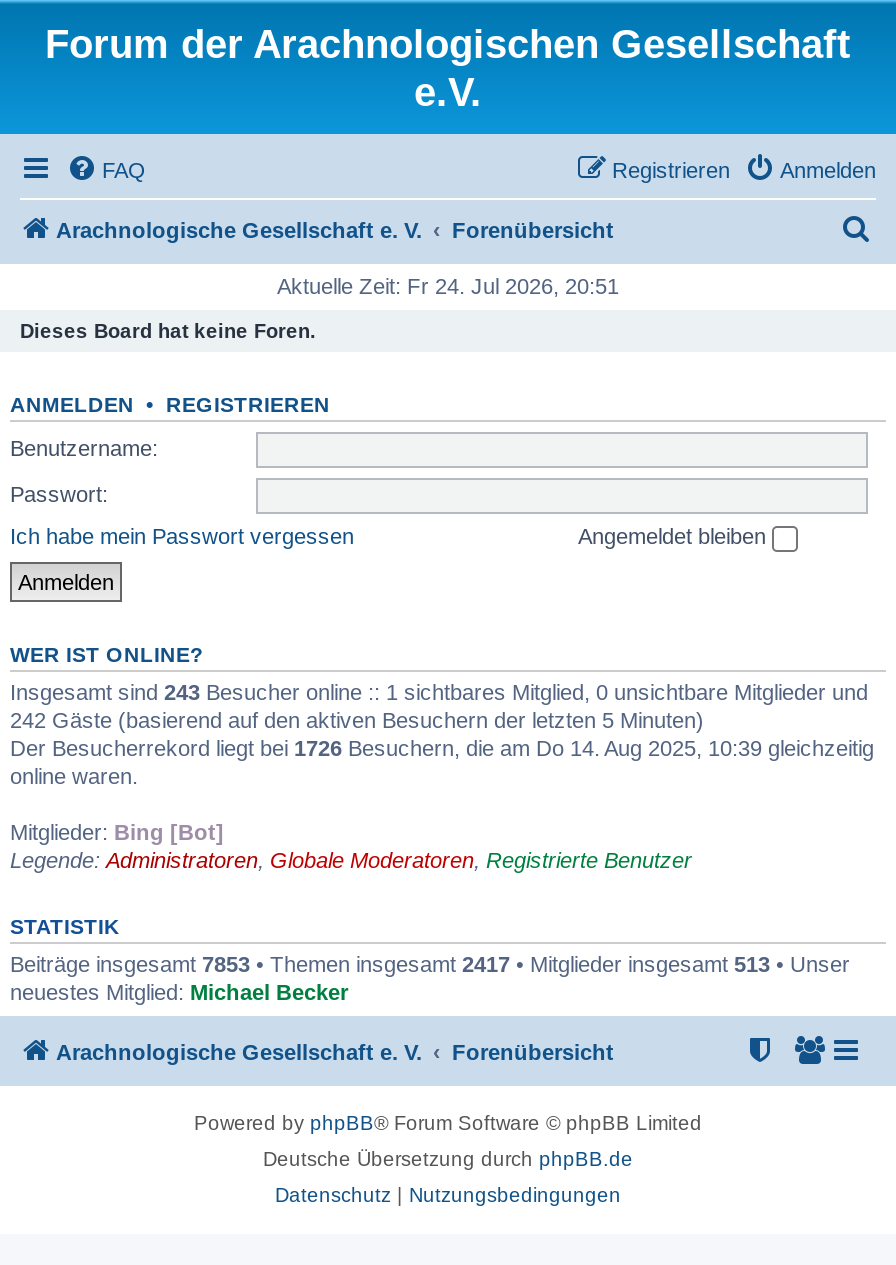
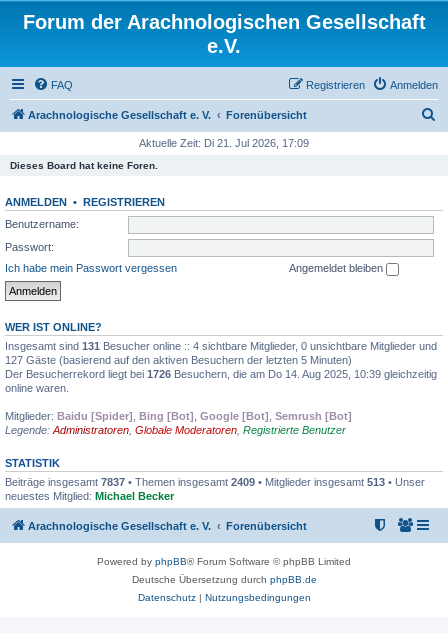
- Aktuelle Zeit: Fr 24. Jul 2026, 20:51
+ Aktuelle Zeit: Di 21. Jul 2026, 17:09

- Insgesamt sind 243 Besucher online :: 1 sichtbares Mitglied, 0 unsichtbare Mitglieder und
+ Insgesamt sind 131 Besucher online :: 4 sichtbare Mitglieder, 0 unsichtbare Mitglieder und

- 242 Gäste (basierend auf den aktiven Besuchern der letzten 5 Minuten)
+ 127 Gäste (basierend auf den aktiven Besuchern der letzten 5 Minuten)

- Mitglieder: Bing [Bot]
+ Mitglieder: Baidu [Spider], Bing [Bot], Google [Bot], Semrush [Bot]

- Beiträge insgesamt 7853 • Themen insgesamt 2417 • Mitglieder insgesamt 513 • Unser
+ Beiträge insgesamt 7837 • Themen insgesamt 2409 • Mitglieder insgesamt 513 • Unser
